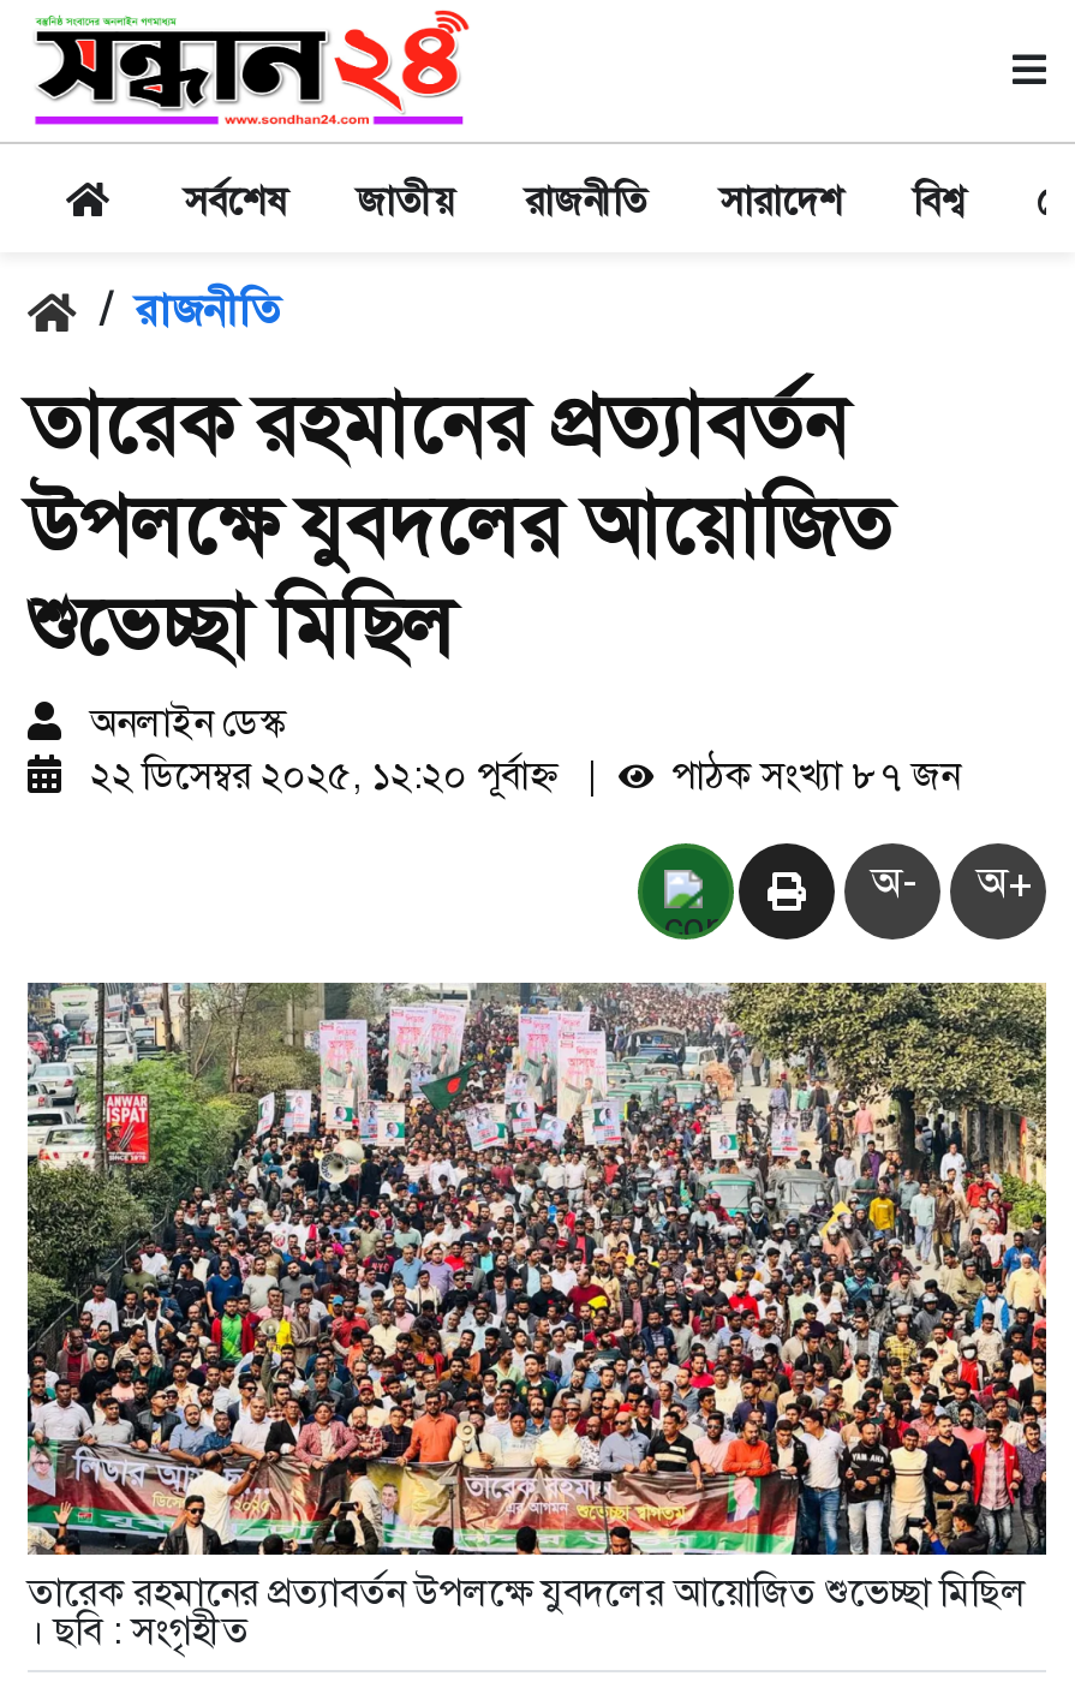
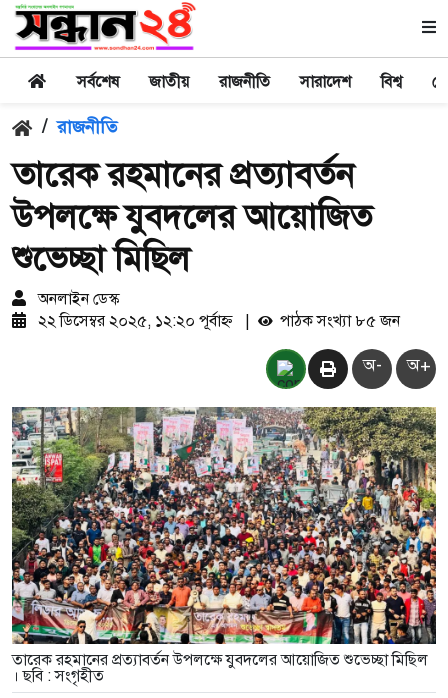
- পাঠক সংখ্যা ৮৭ জন
+ পাঠক সংখ্যা ৮৫ জন
